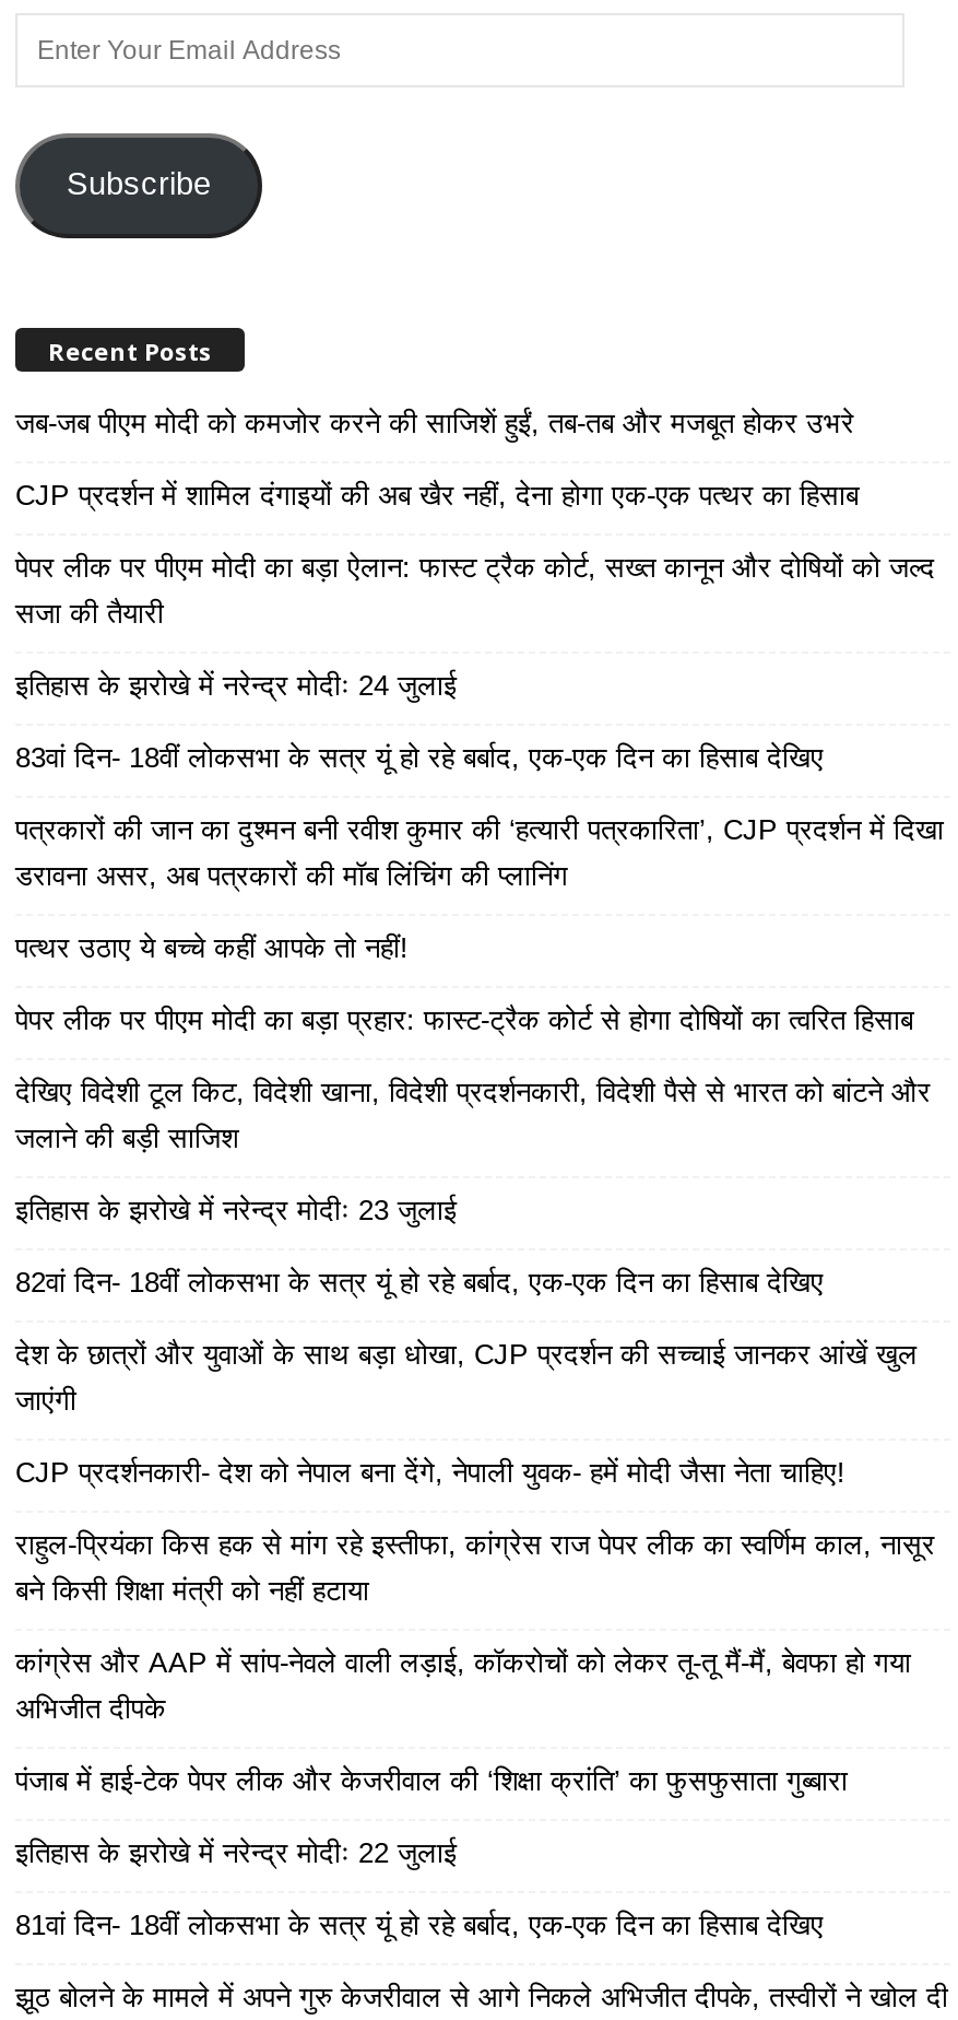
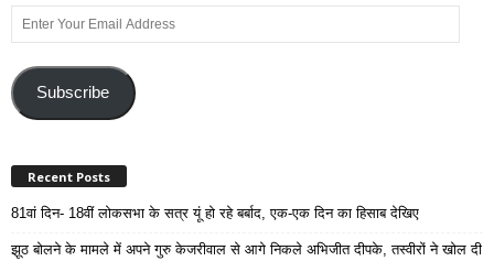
- जब-जब पीएम मोदी को कमजोर करने की साजिशें हुईं, तब-तब और मजबूत होकर उभरे
- CJP प्रदर्शन में शामिल दंगाइयों की अब खैर नहीं, देना होगा एक-एक पत्थर का हिसाब
- पेपर लीक पर पीएम मोदी का बड़ा ऐलान: फास्ट ट्रैक कोर्ट, सख्त कानून और दोषियों को जल्द
- सजा की तैयारी
- इतिहास के झरोखे में नरेन्द्र मोदीः 24 जुलाई
- 83वां दिन- 18वीं लोकसभा के सत्र यूं हो रहे बर्बाद, एक-एक दिन का हिसाब देखिए
- पत्रकारों की जान का दुश्मन बनी रवीश कुमार की ‘हत्यारी पत्रकारिता’, CJP प्रदर्शन में दिखा
- डरावना असर, अब पत्रकारों की मॉब लिंचिंग की प्लानिंग
- पत्थर उठाए ये बच्चे कहीं आपके तो नहीं!
- पेपर लीक पर पीएम मोदी का बड़ा प्रहार: फास्ट-ट्रैक कोर्ट से होगा दोषियों का त्वरित हिसाब
- देखिए विदेशी टूल किट, विदेशी खाना, विदेशी प्रदर्शनकारी, विदेशी पैसे से भारत को बांटने और
- जलाने की बड़ी साजिश
- इतिहास के झरोखे में नरेन्द्र मोदीः 23 जुलाई
- 82वां दिन- 18वीं लोकसभा के सत्र यूं हो रहे बर्बाद, एक-एक दिन का हिसाब देखिए
- देश के छात्रों और युवाओं के साथ बड़ा धोखा, CJP प्रदर्शन की सच्चाई जानकर आंखें खुल
- जाएंगी
- CJP प्रदर्शनकारी- देश को नेपाल बना देंगे, नेपाली युवक- हमें मोदी जैसा नेता चाहिए!
- राहुल-प्रियंका किस हक से मांग रहे इस्तीफा, कांग्रेस राज पेपर लीक का स्वर्णिम काल, नासूर
- बने किसी शिक्षा मंत्री को नहीं हटाया
- कांग्रेस और AAP में सांप-नेवले वाली लड़ाई, कॉकरोचों को लेकर तू-तू मैं-मैं, बेवफा हो गया
- अभिजीत दीपके
- पंजाब में हाई-टेक पेपर लीक और केजरीवाल की ‘शिक्षा क्रांति’ का फुसफुसाता गुब्बारा
- इतिहास के झरोखे में नरेन्द्र मोदीः 22 जुलाई
